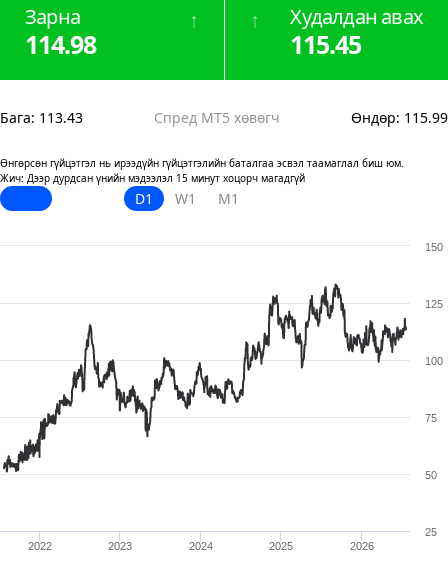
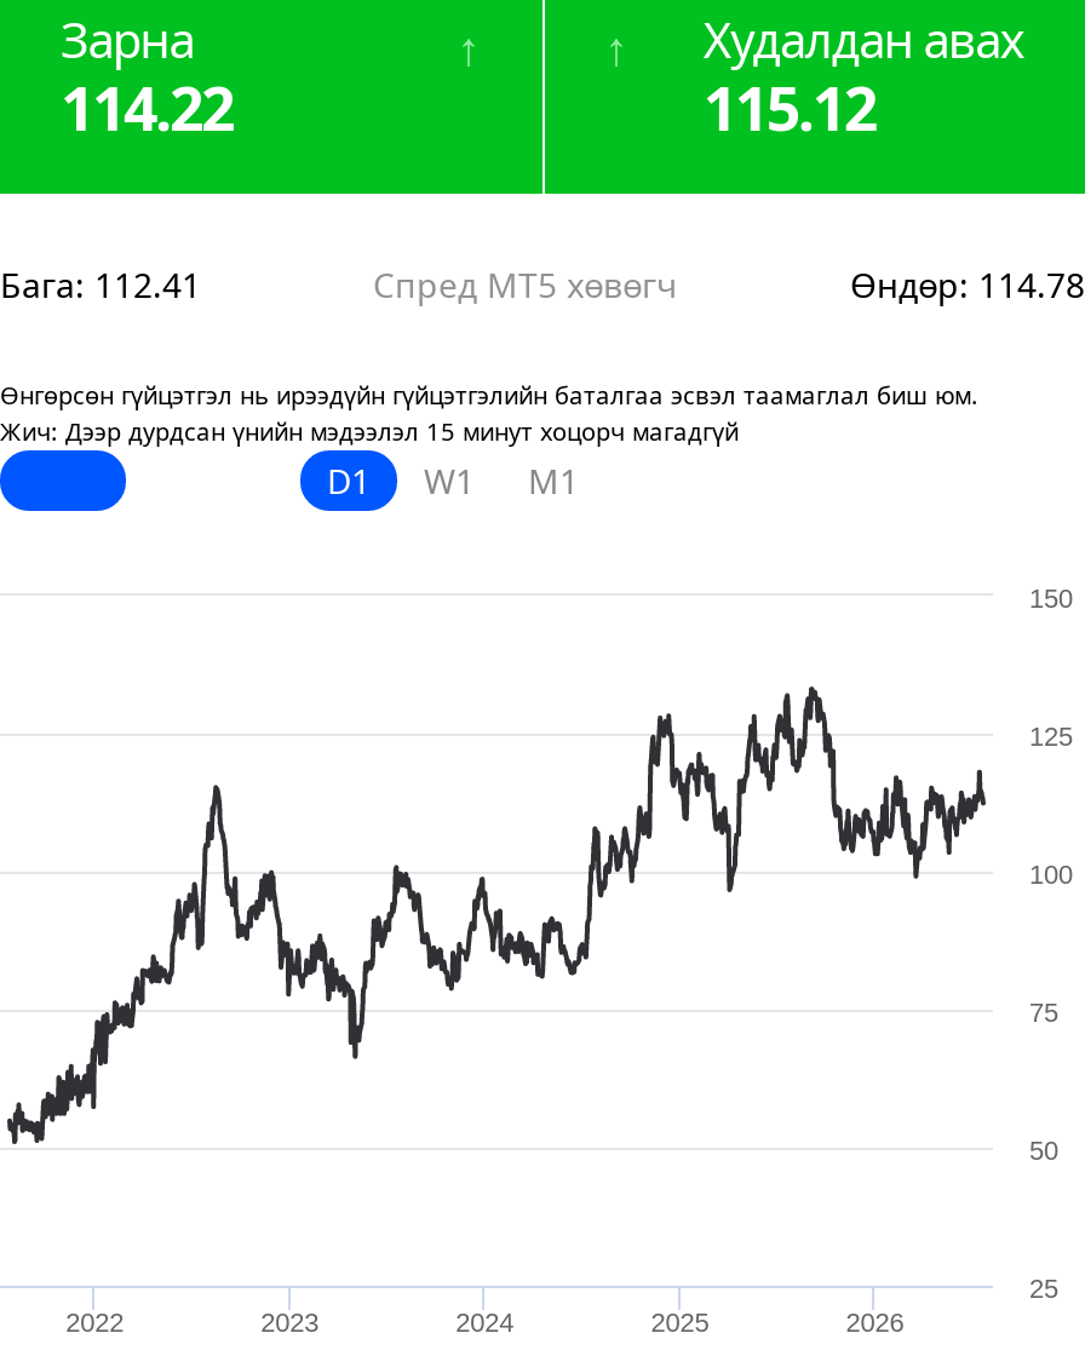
- 114.98
+ 114.22

- 115.45
+ 115.12

- Бага: 113.43
+ Бага: 112.41

- Өндөр: 115.99
+ Өндөр: 114.78
